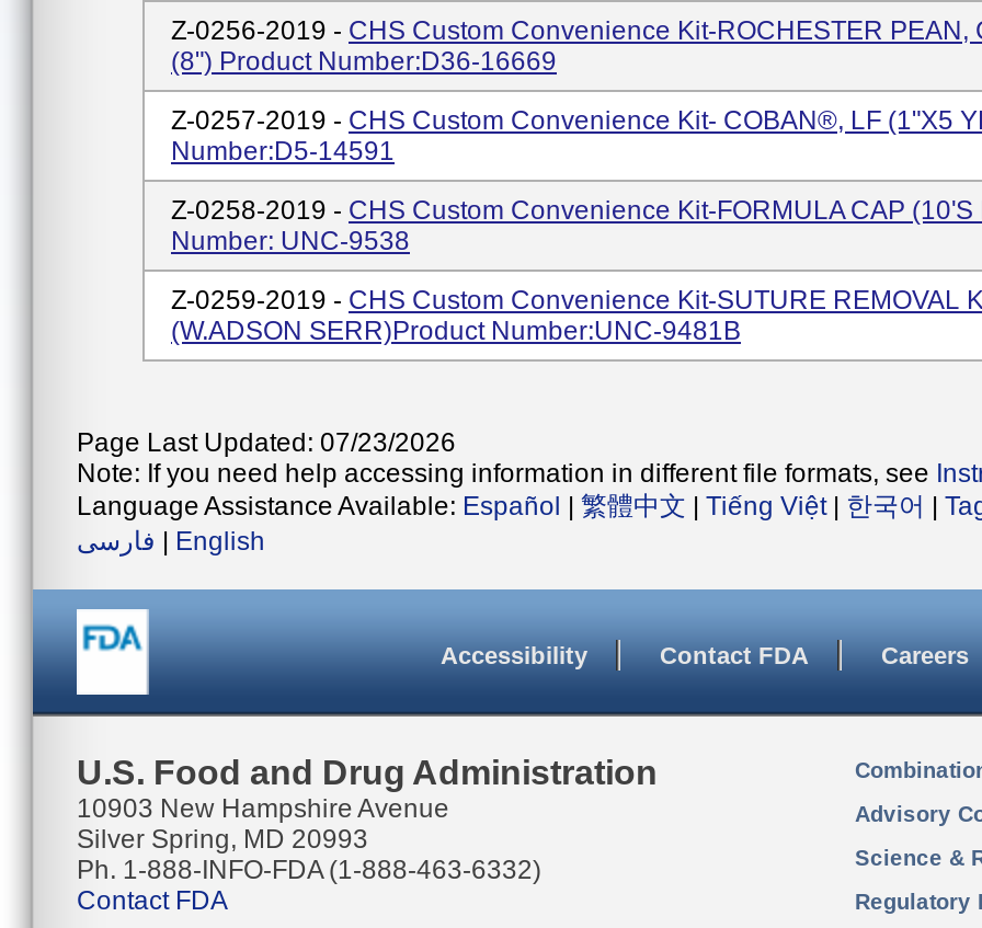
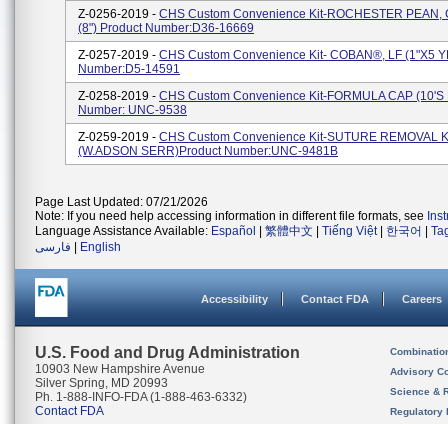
- Page Last Updated: 07/23/2026
+ Page Last Updated: 07/21/2026
